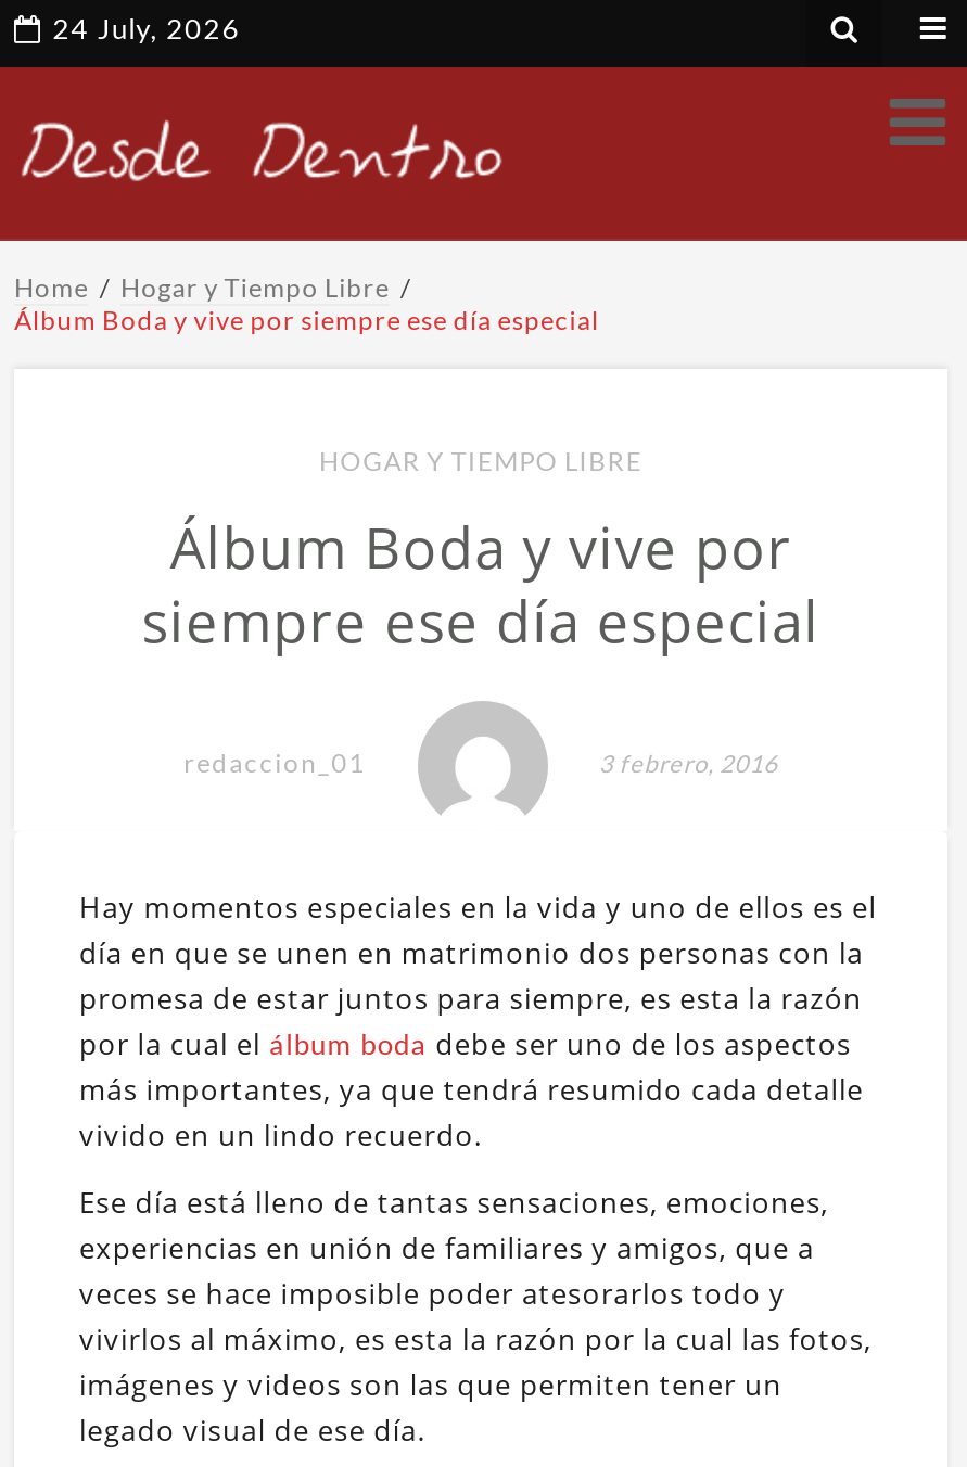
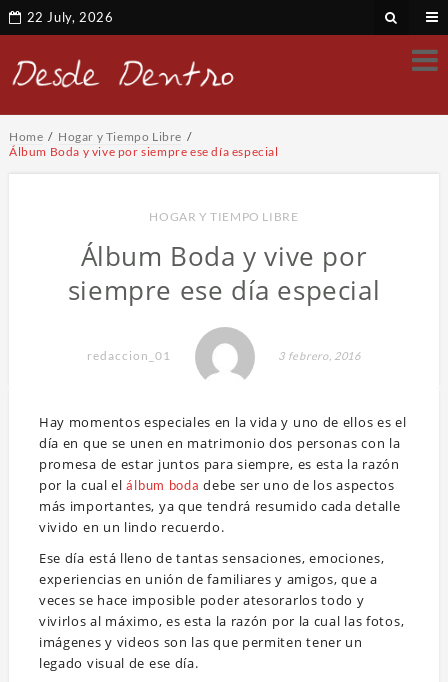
- 24 July, 2026
+ 22 July, 2026
